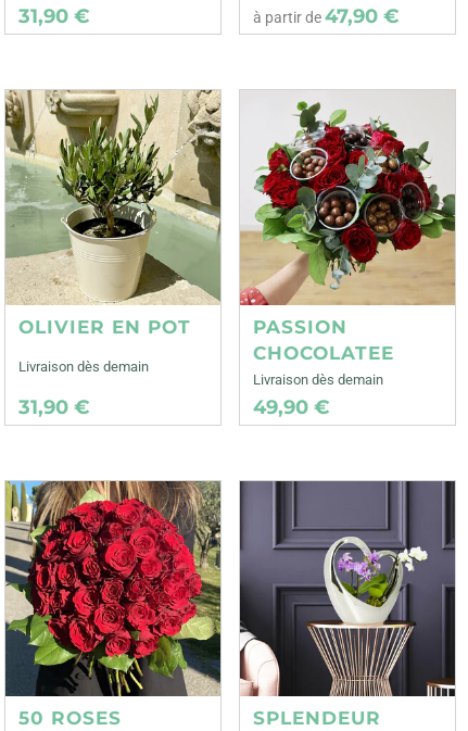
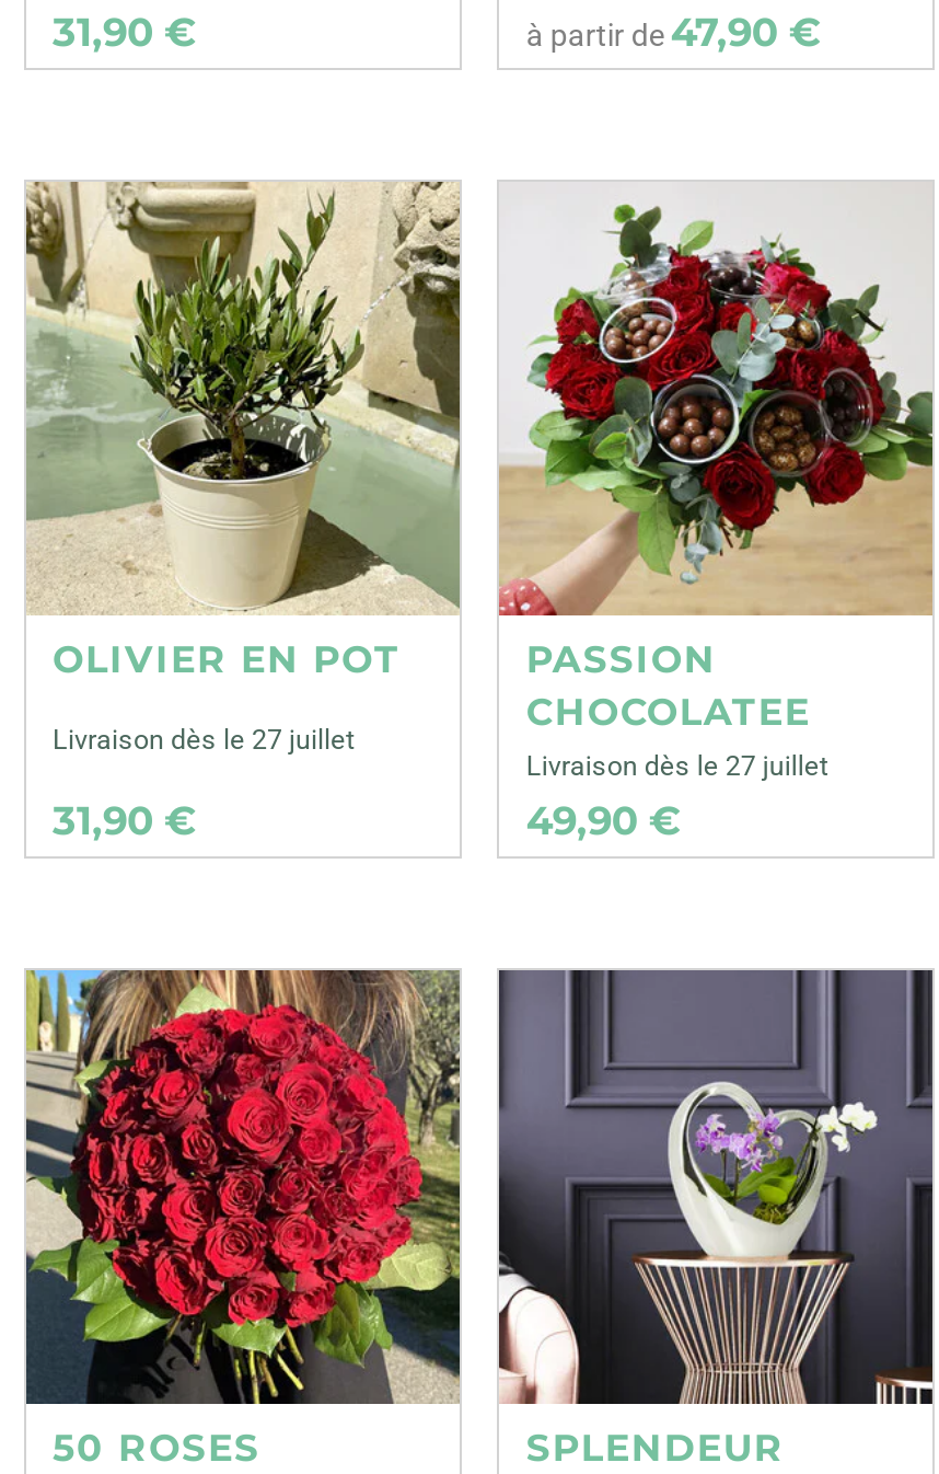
- Livraison dès demain
+ Livraison dès le 27 juillet

- Livraison dès demain
+ Livraison dès le 27 juillet
